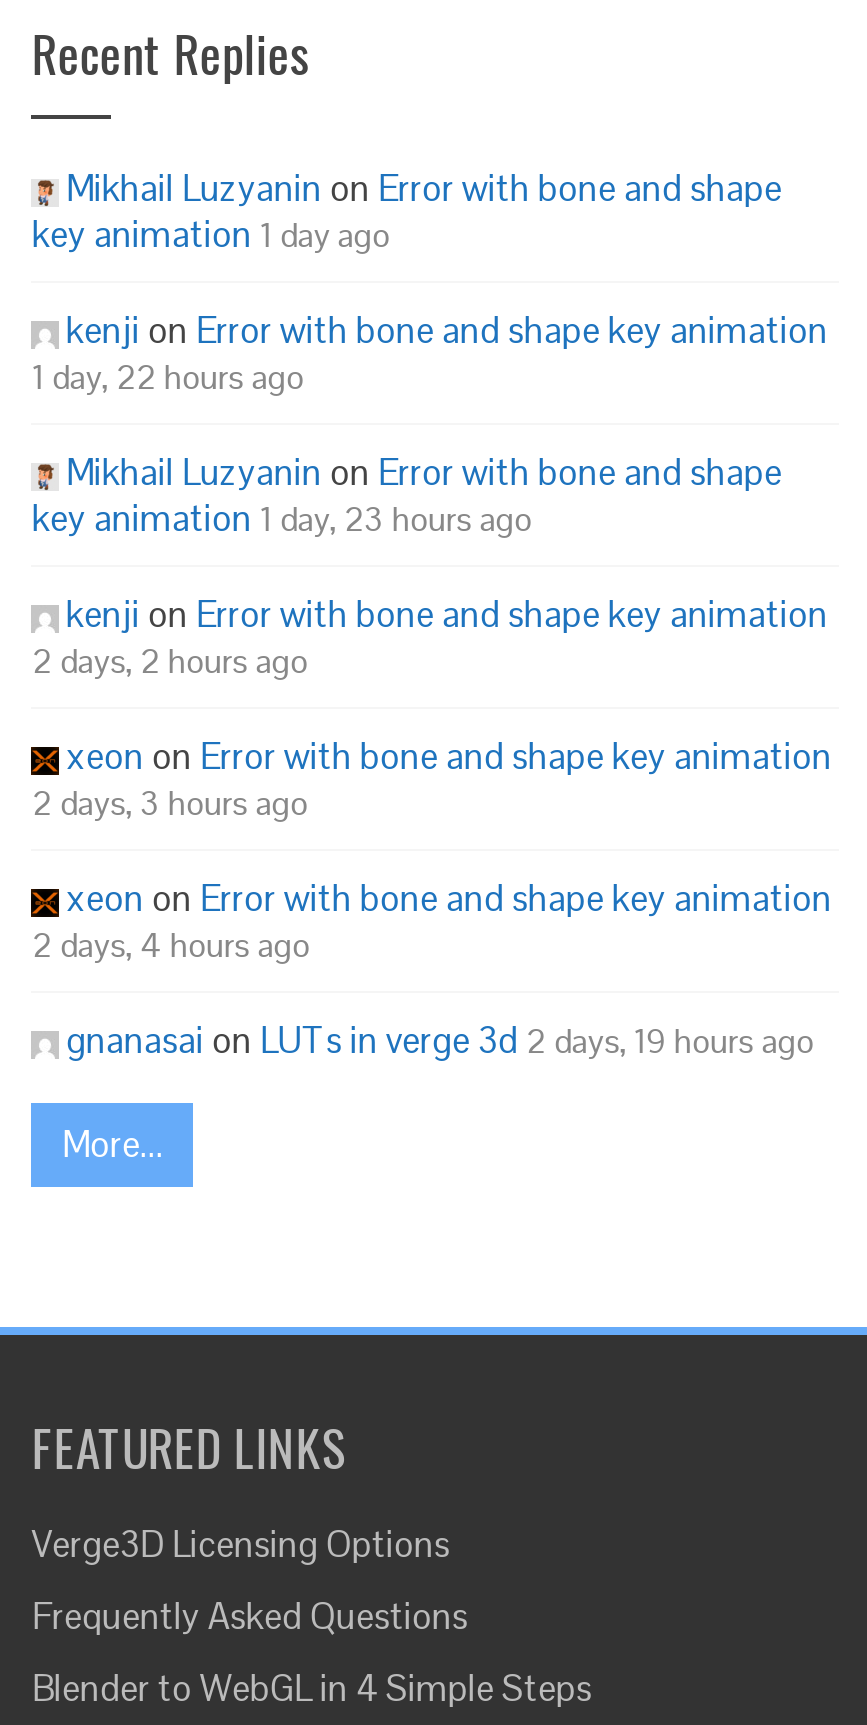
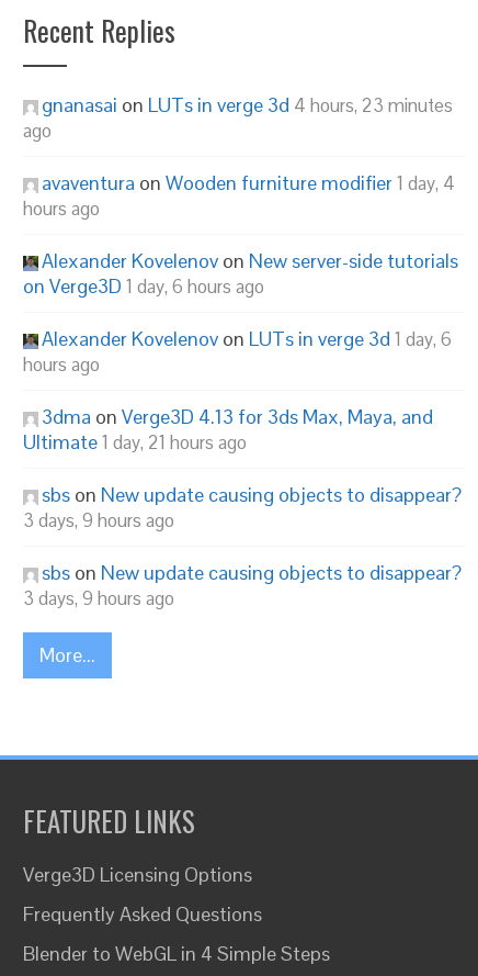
- Mikhail Luzyanin on Error with bone and shape
- key animation 1 day ago
+ gnanasai on LUTs in verge 3d 4 hours, 23 minutes
+ ago

- kenji on Error with bone and shape key animation
- 1 day, 22 hours ago
+ avaventura on Wooden furniture modifier 1 day, 4
+ hours ago

- Mikhail Luzyanin on Error with bone and shape
- key animation 1 day, 23 hours ago
+ Alexander Kovelenov on New server-side tutorials
+ on Verge3D 1 day, 6 hours ago

- kenji on Error with bone and shape key animation
- 2 days, 2 hours ago
+ Alexander Kovelenov on LUTs in verge 3d 1 day, 6
+ hours ago

- xeon on Error with bone and shape key animation
- 2 days, 3 hours ago
+ 3dma on Verge3D 4.13 for 3ds Max, Maya, and
+ Ultimate 1 day, 21 hours ago

- xeon on Error with bone and shape key animation
- 2 days, 4 hours ago
+ sbs on New update causing objects to disappear?
+ 3 days, 9 hours ago

- gnanasai on LUTs in verge 3d 2 days, 19 hours ago
+ sbs on New update causing objects to disappear?
+ 3 days, 9 hours ago
